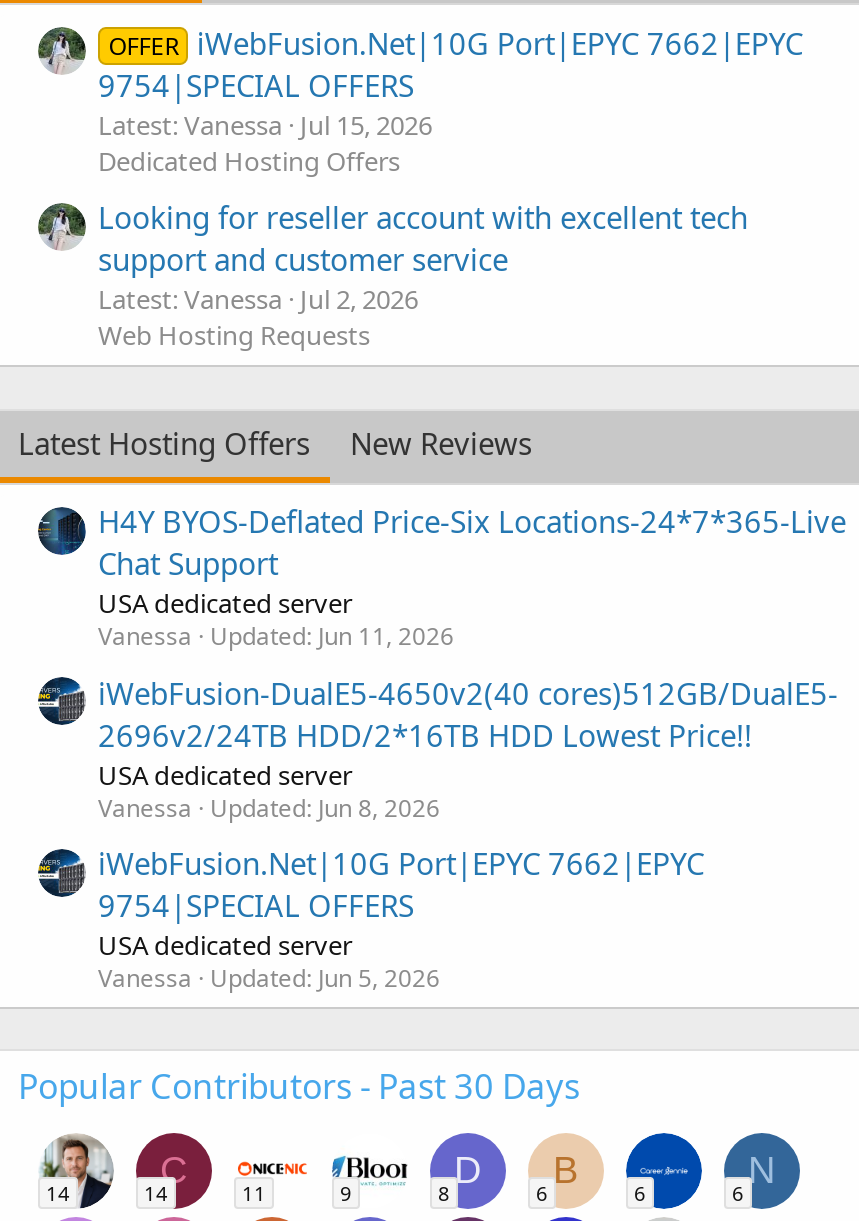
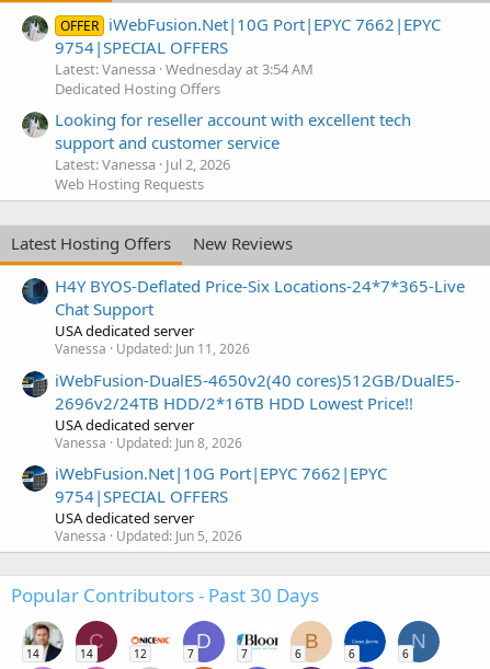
- Latest: Vanessa Jul 15, 2026
+ Latest: Vanessa Wednesday at 3:54 AM

- 11
- 9
+ 12

- 8
+ 7
+ 7
